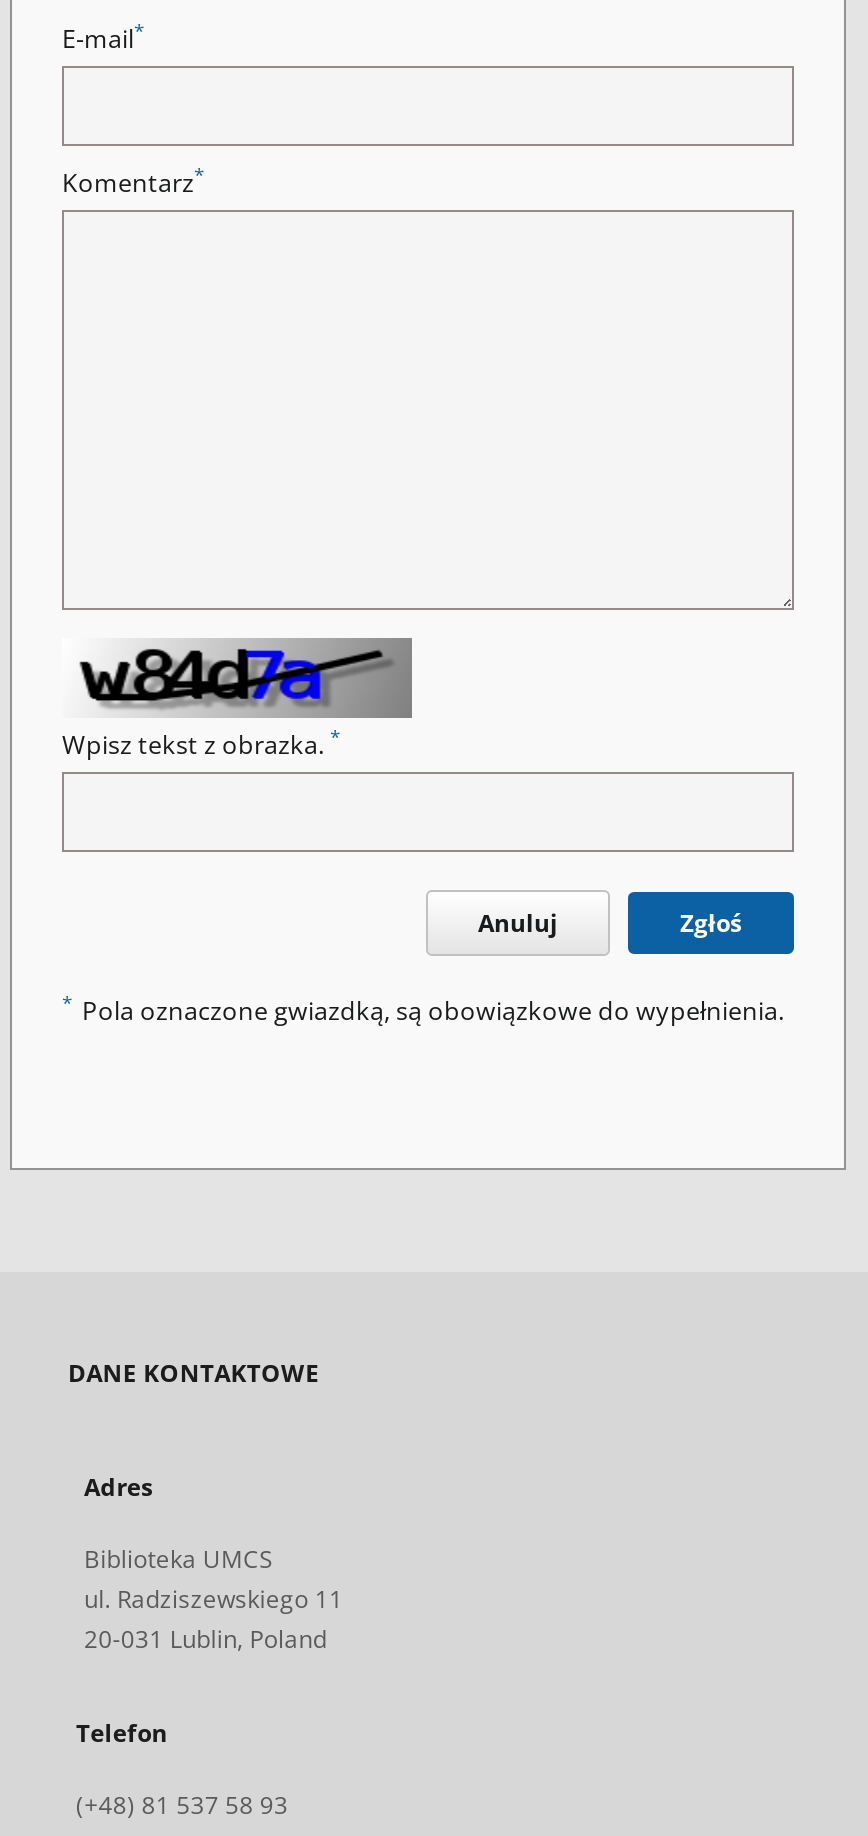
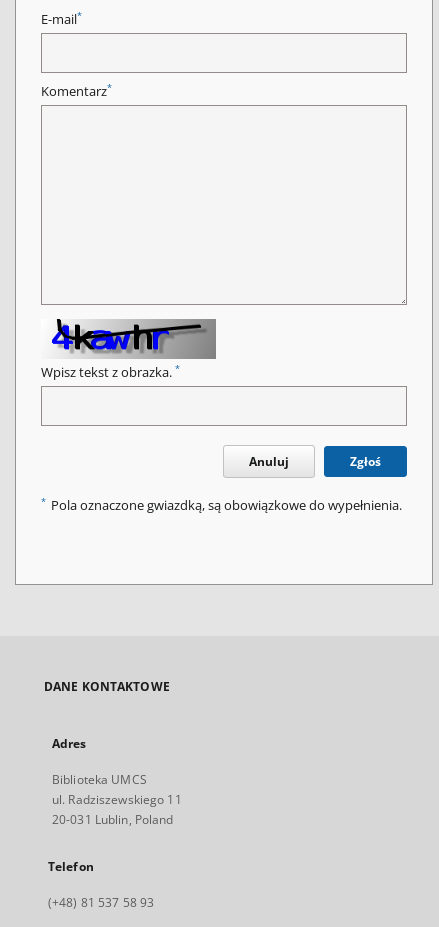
- [image]
+ [image]
